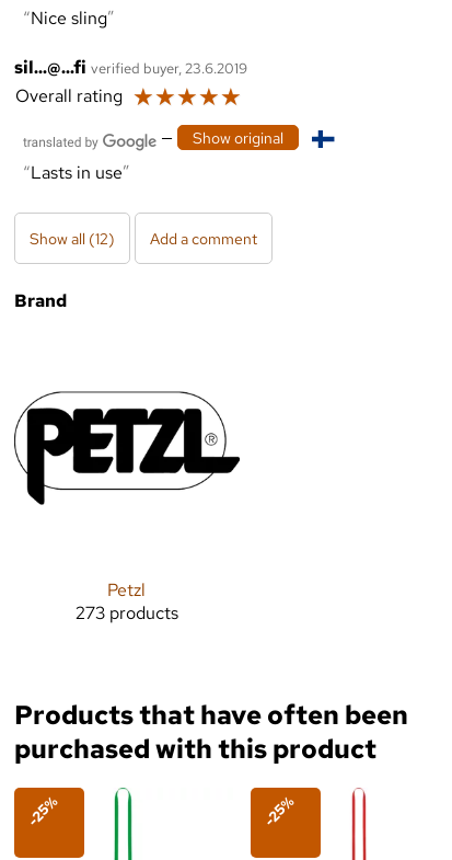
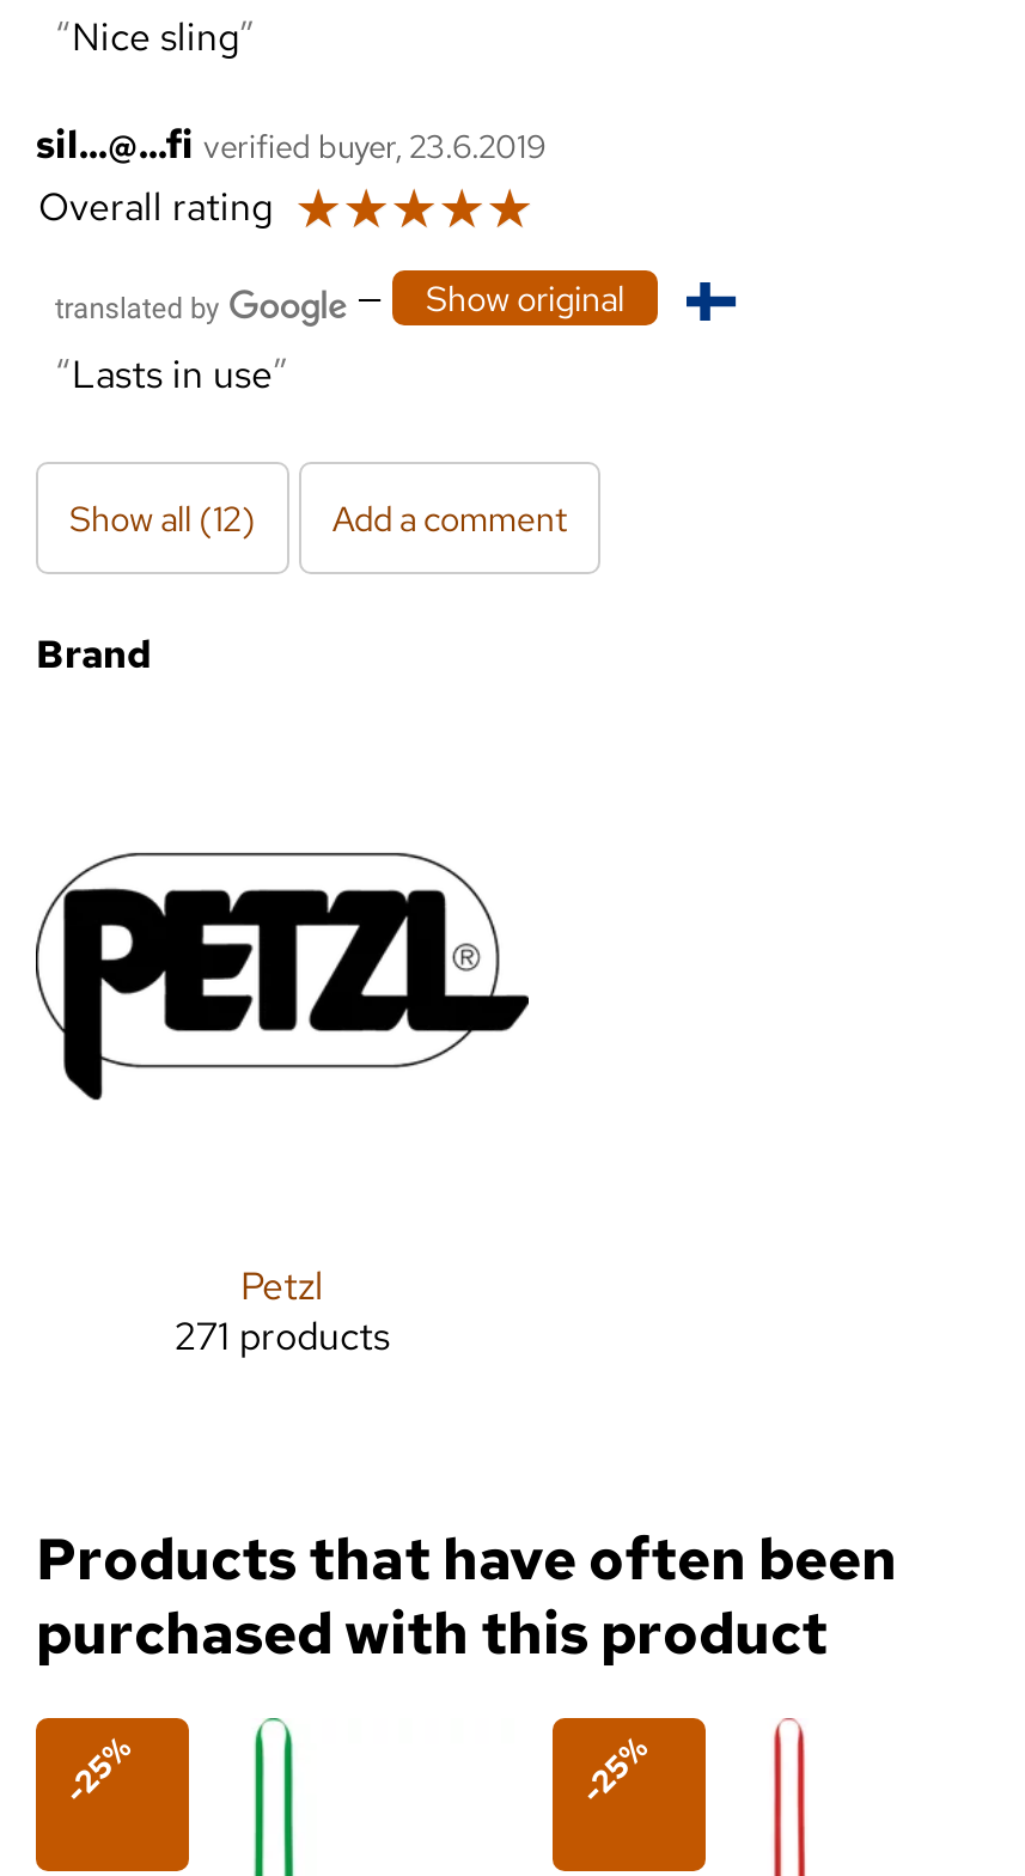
- 273 products
+ 271 products
